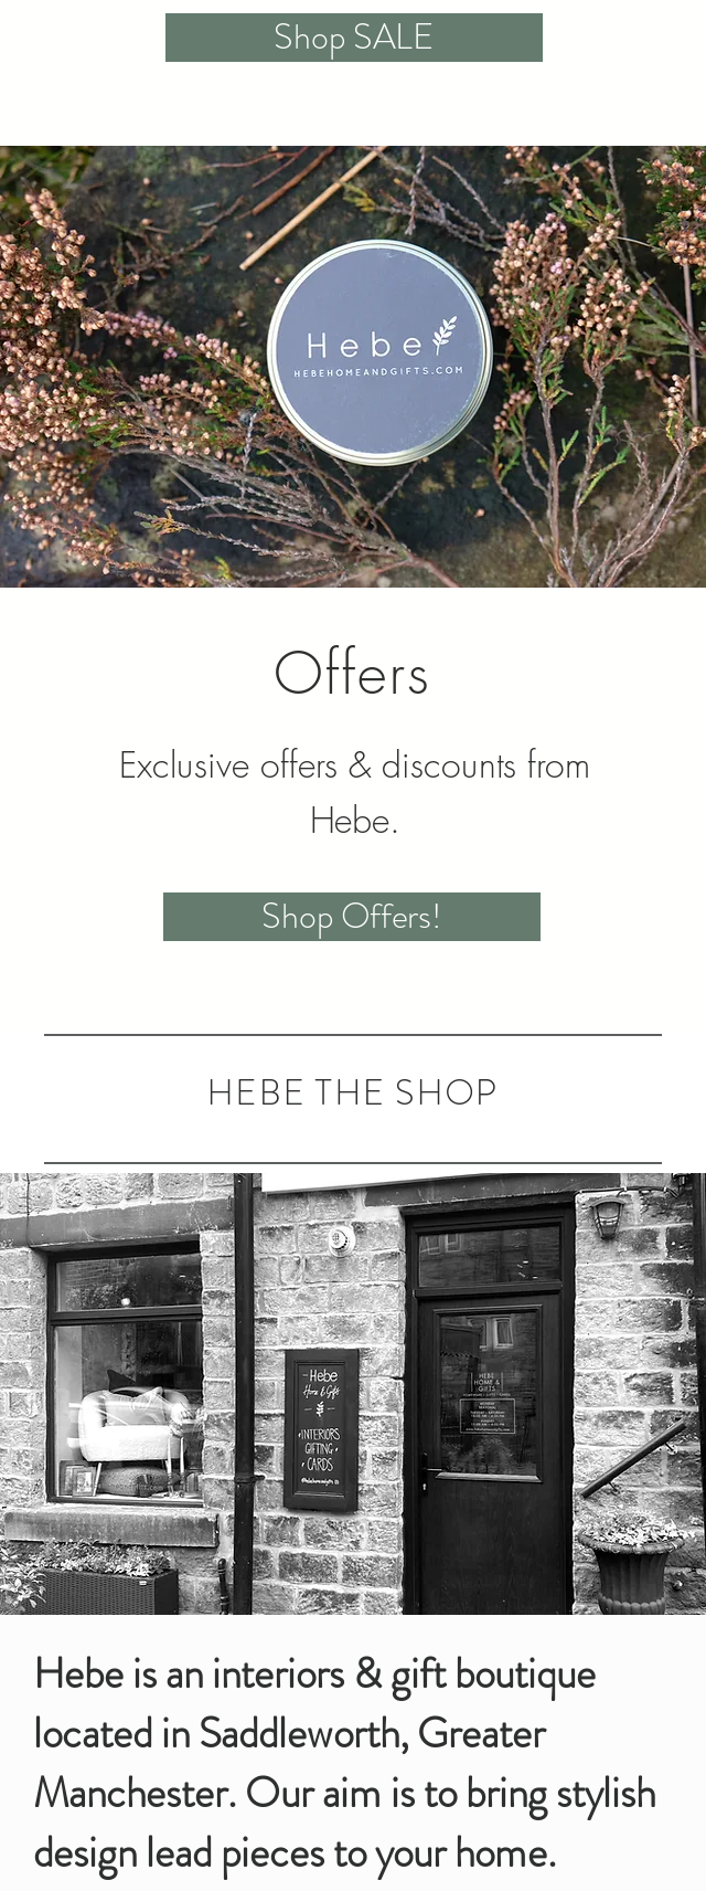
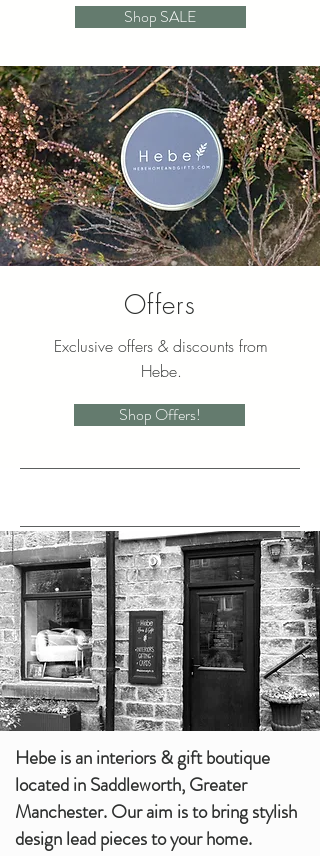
- HEBE THE SHOP
